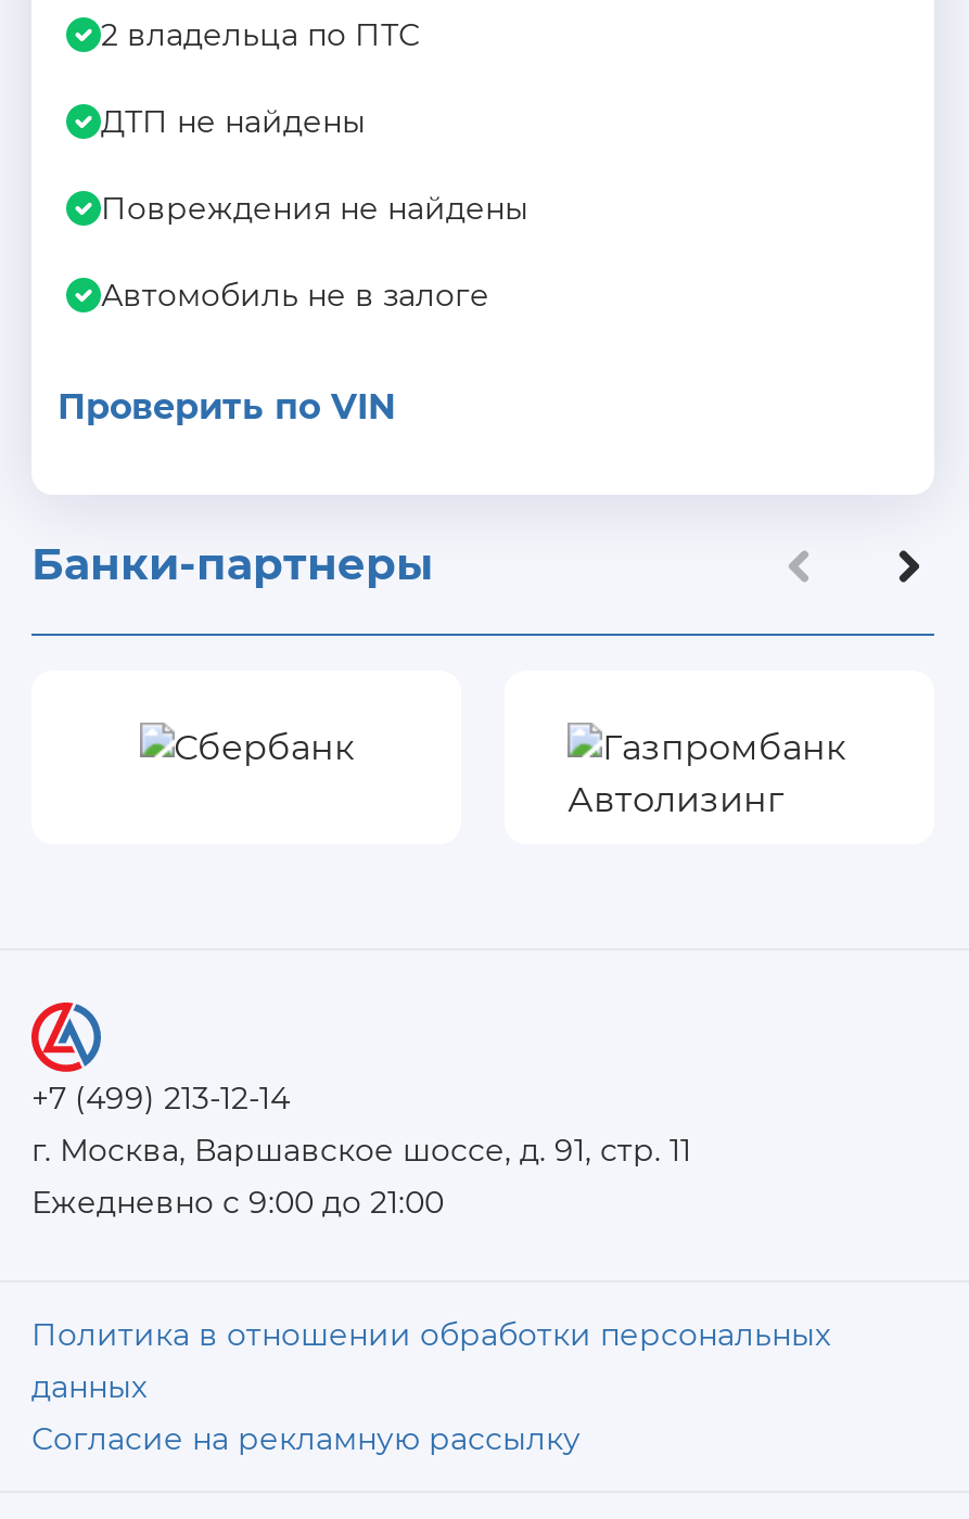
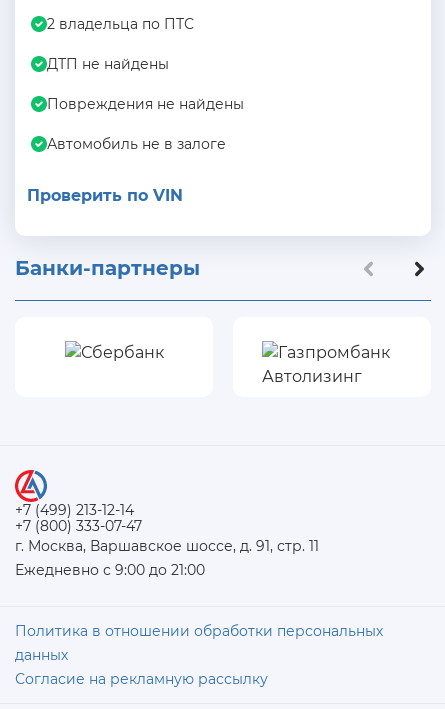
+ +7 (800) 333-07-47
